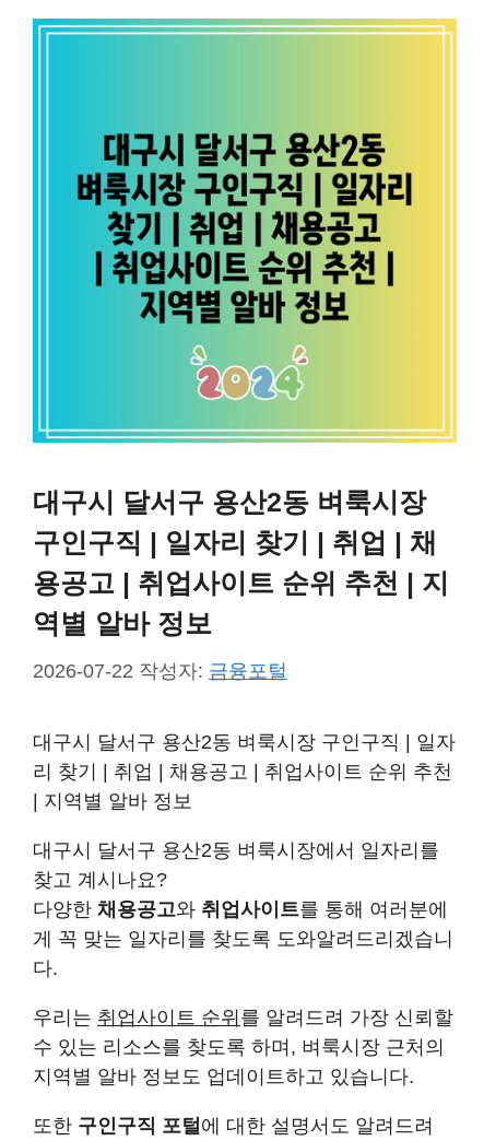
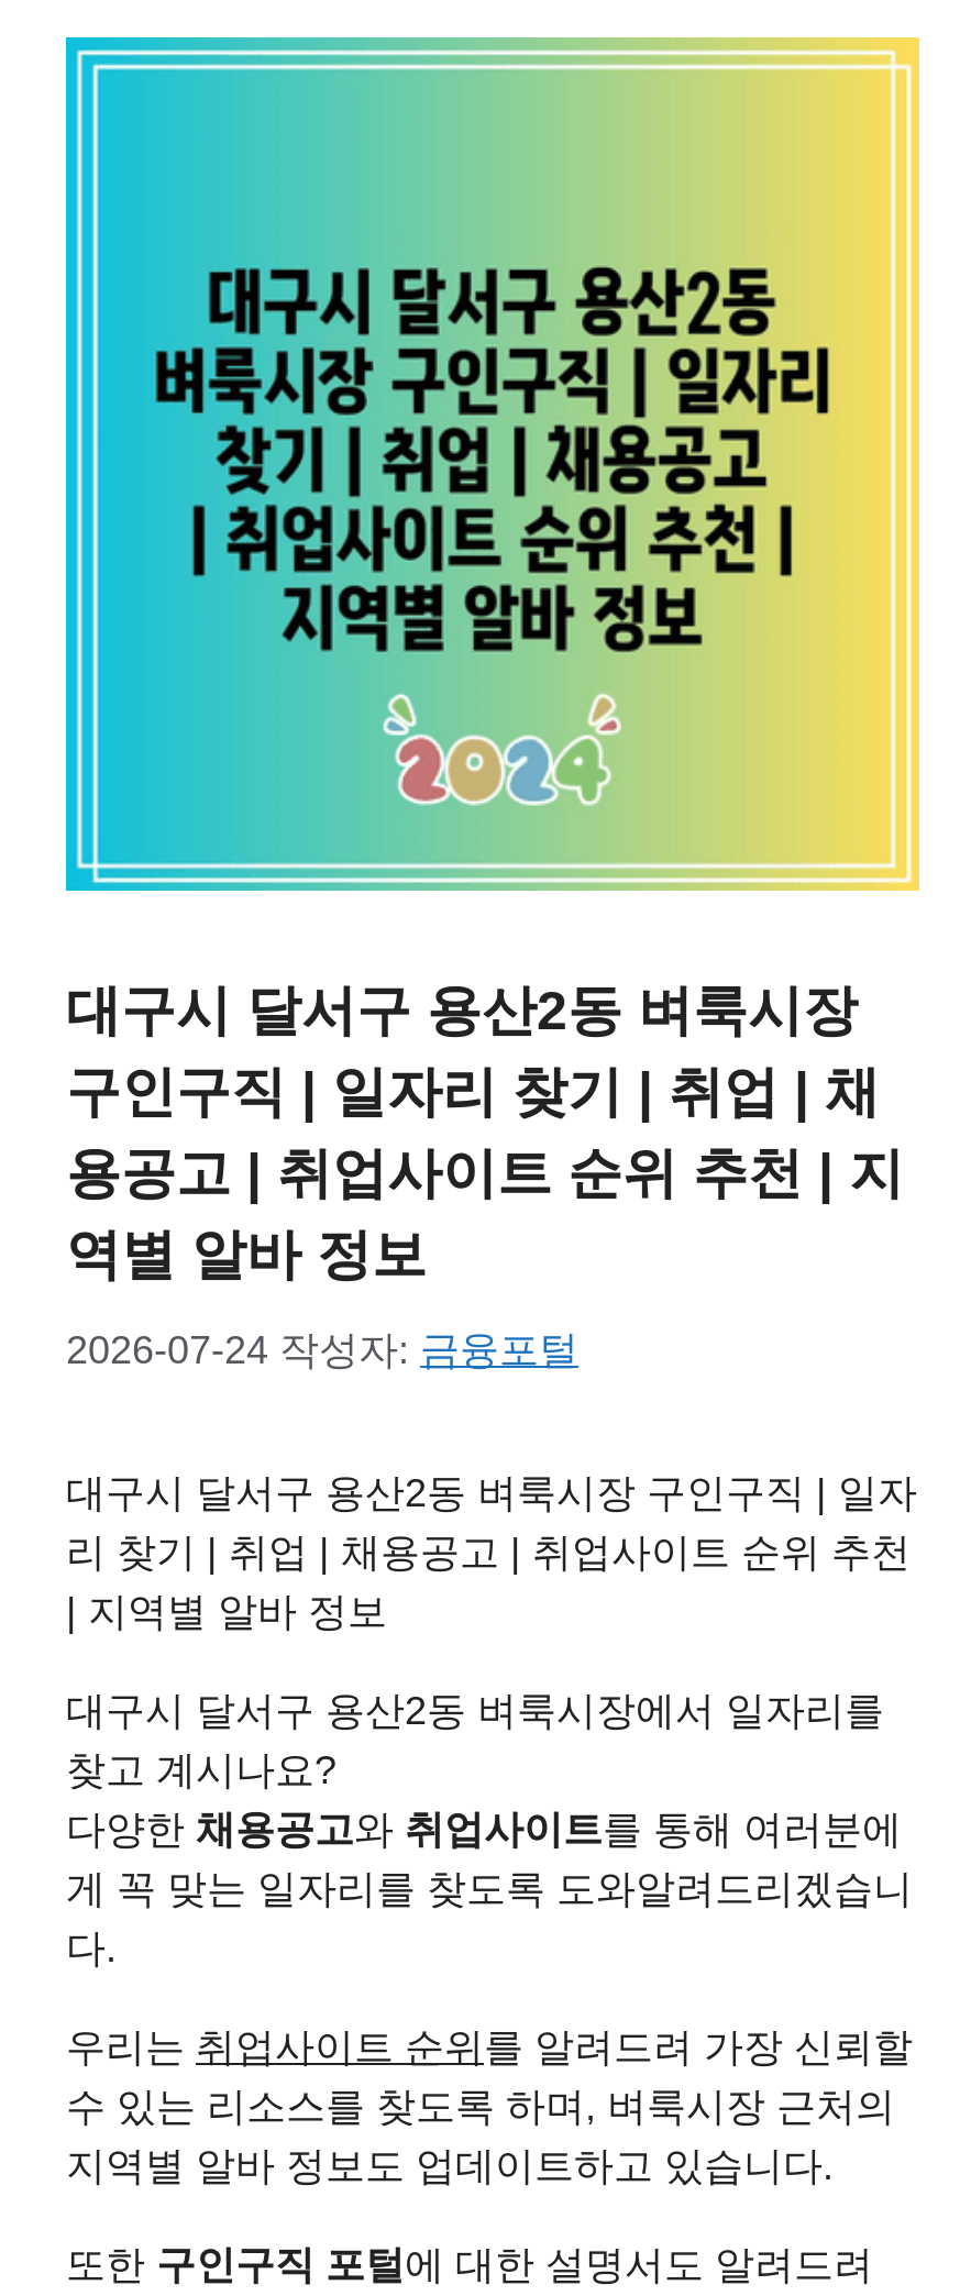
- 2026-07-22 작성자: 금융포털
+ 2026-07-24 작성자: 금융포털
